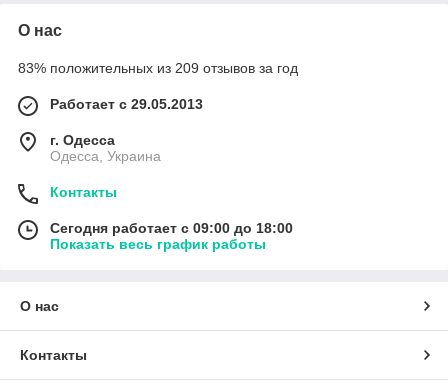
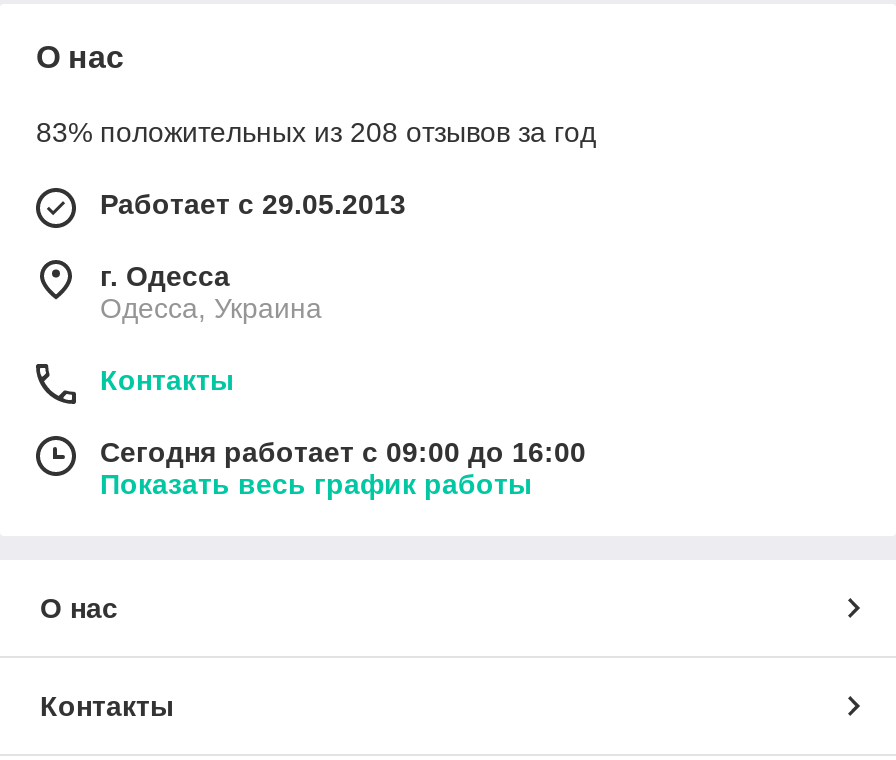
- 83% положительных из 209 отзывов за год
+ 83% положительных из 208 отзывов за год

- Сегодня работает с 09:00 до 18:00
+ Сегодня работает с 09:00 до 16:00
